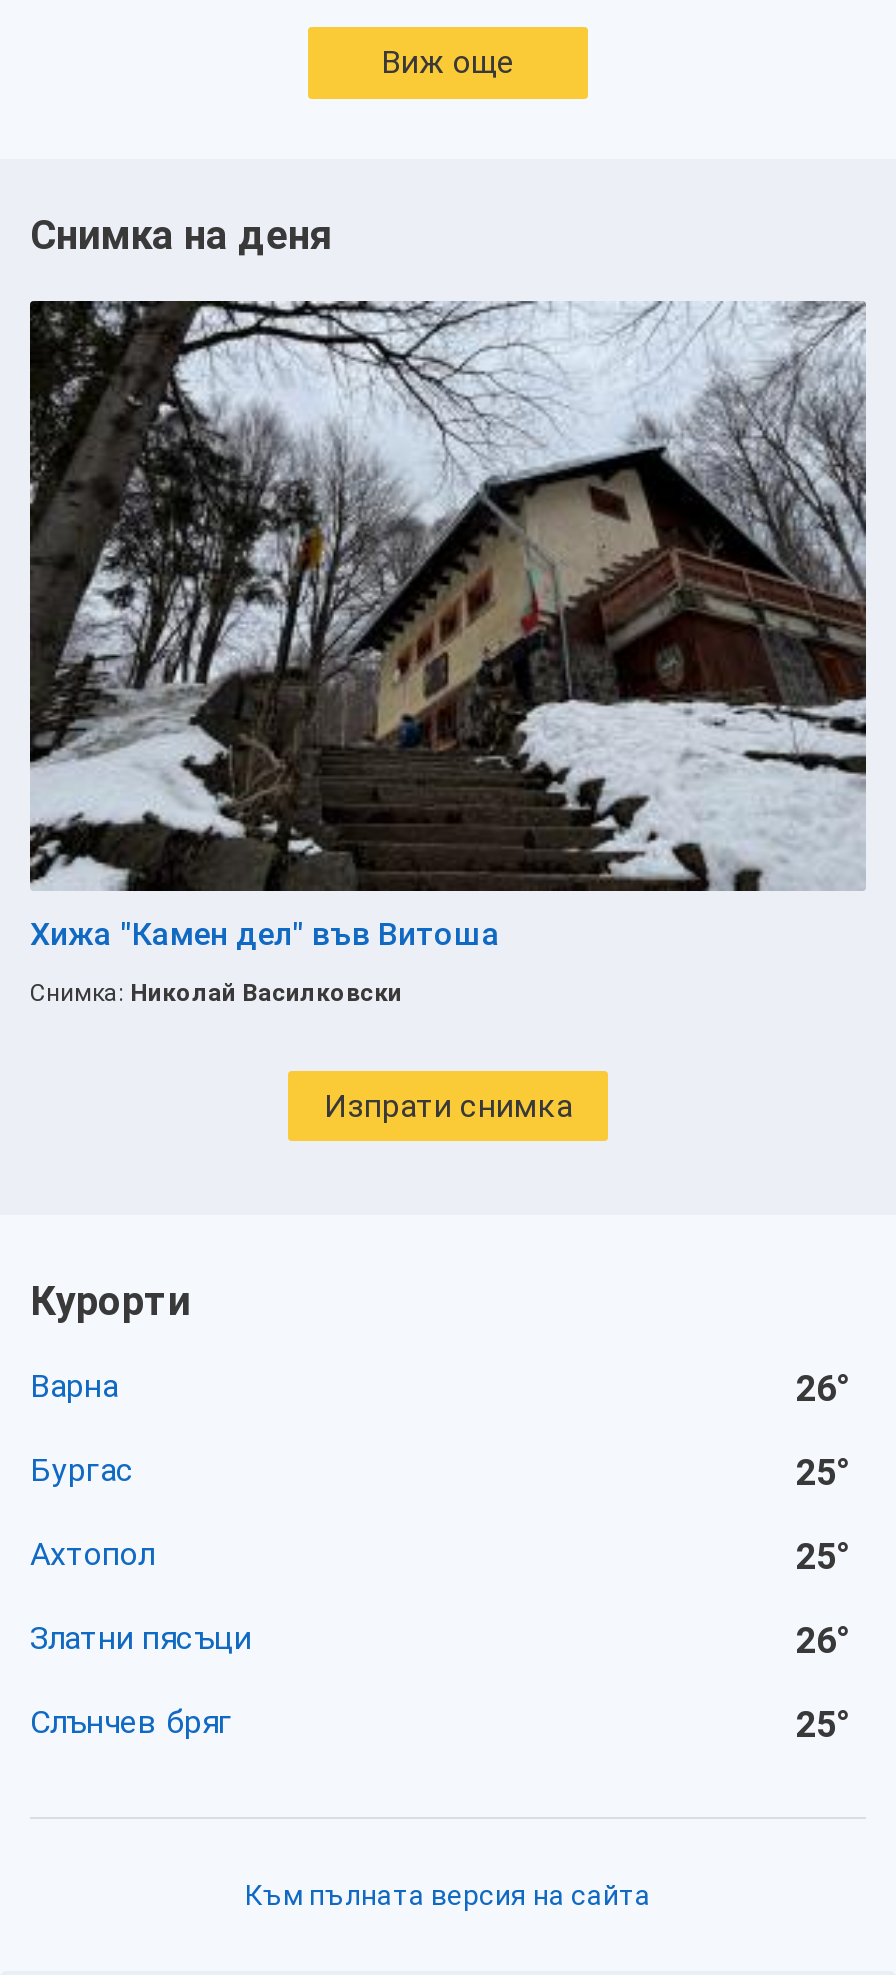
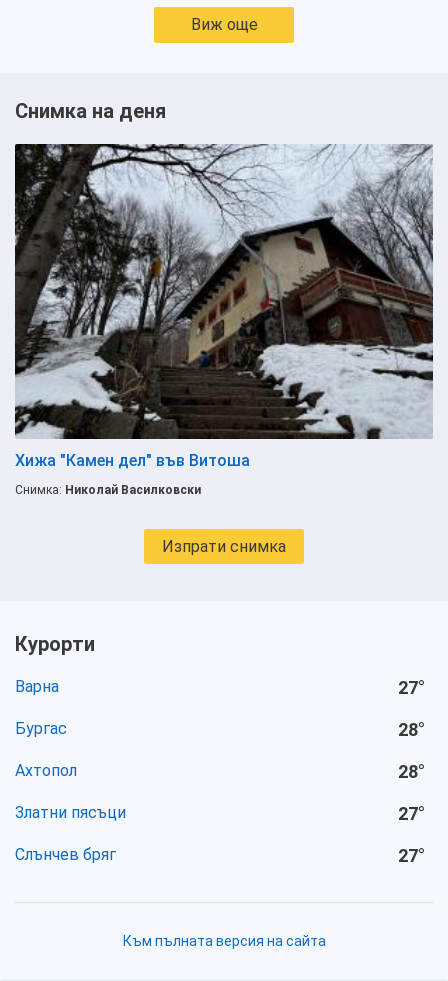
- 26°
+ 27°

- 25°
+ 28°

- 25°
+ 28°

- 26°
+ 27°

- 25°
+ 27°
